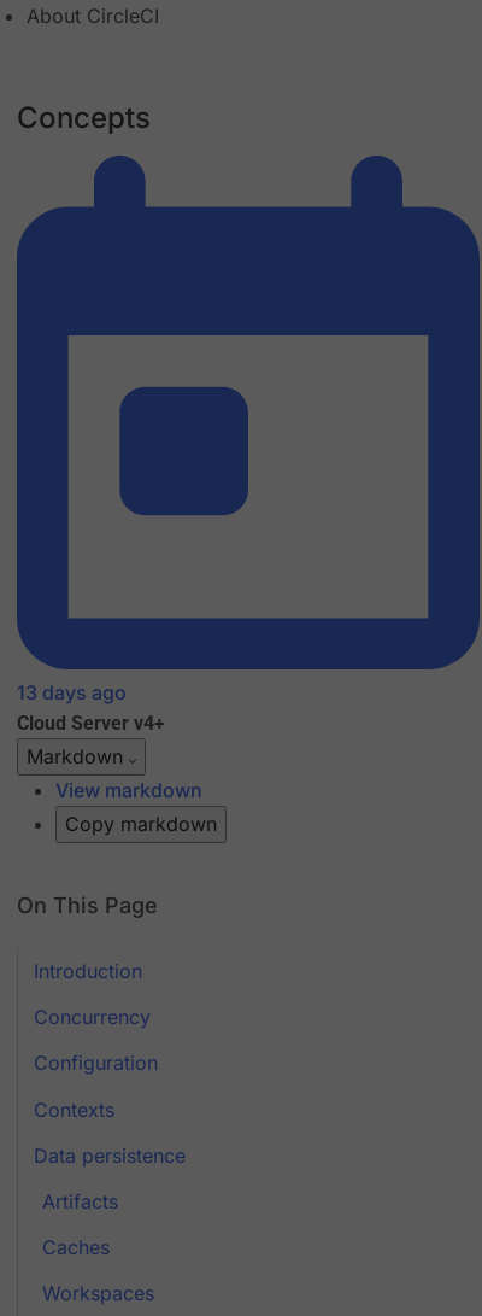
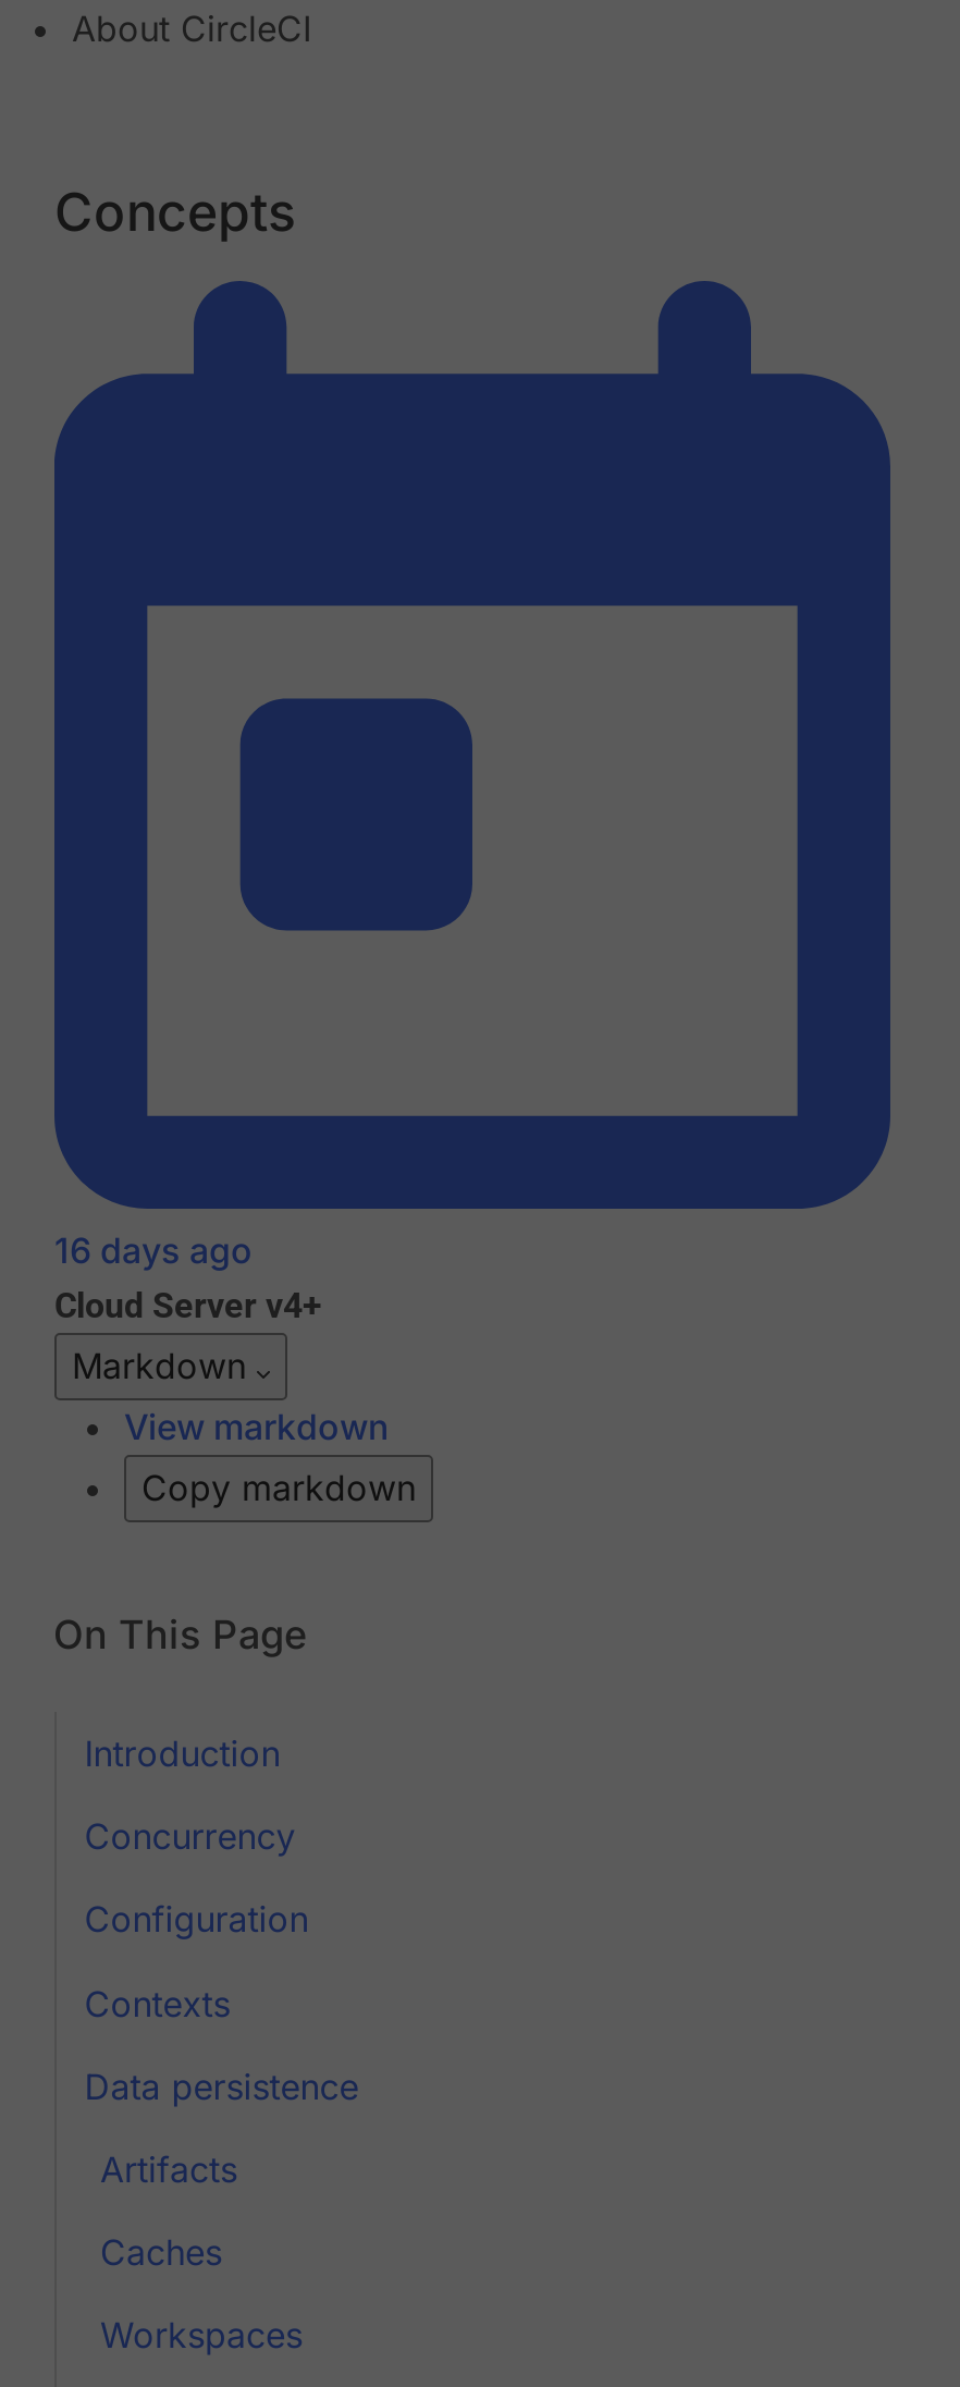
- 13 days ago
+ 16 days ago
